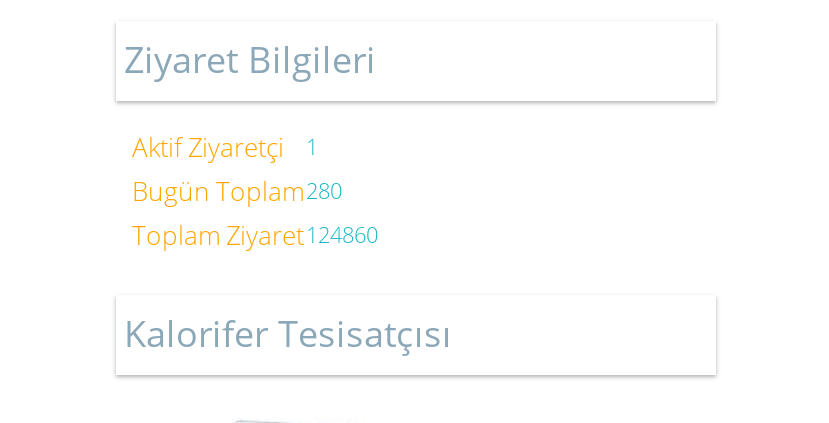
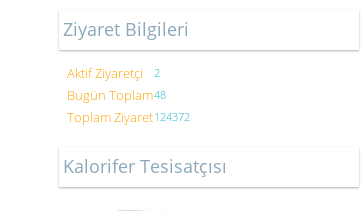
- Aktif Ziyaretçi 1
+ Aktif Ziyaretçi 2

- Bugün Toplam280
+ Bugün Toplam48

- Toplam Ziyaret124860
+ Toplam Ziyaret124372
